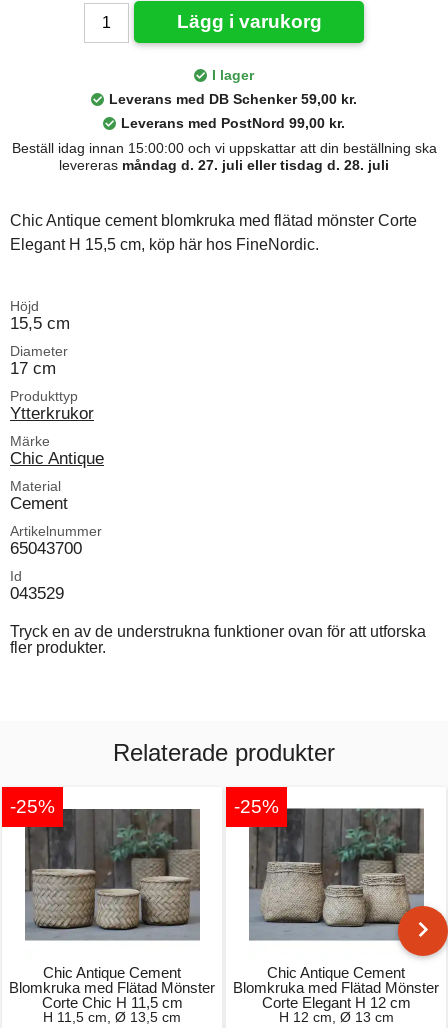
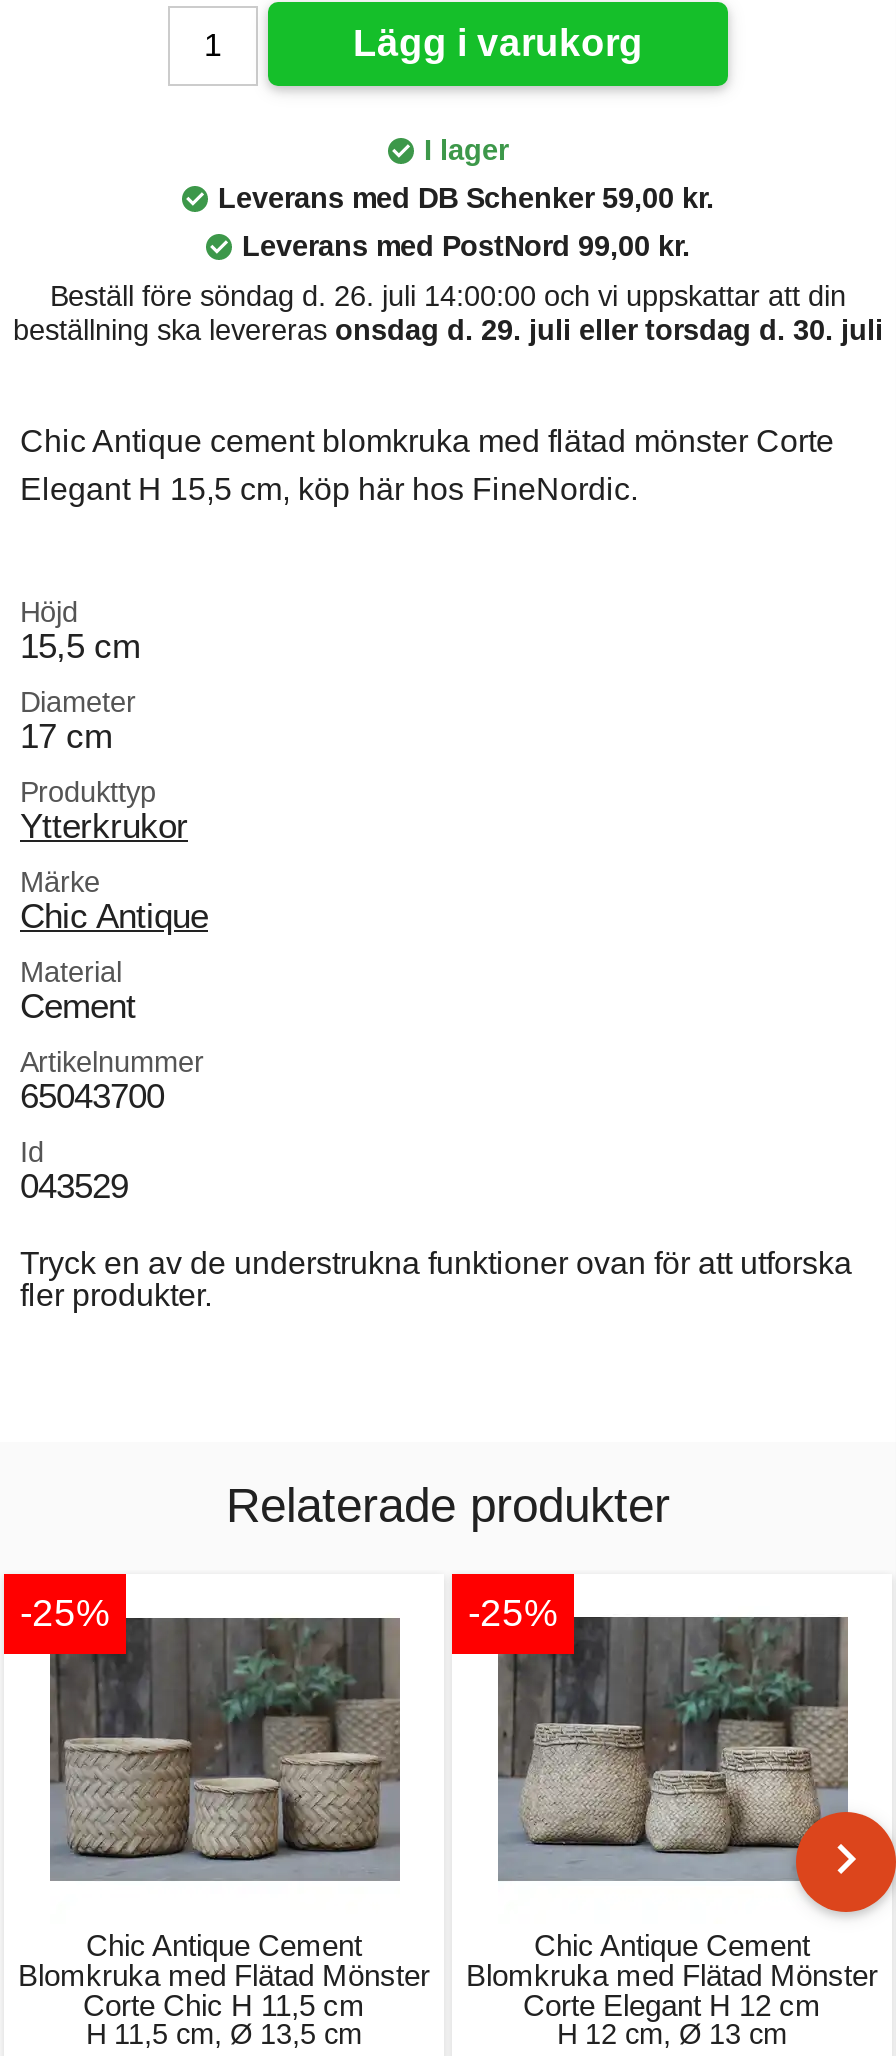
- Beställ idag innan 15:00:00 och vi uppskattar att din beställning ska
- levereras måndag d. 27. juli eller tisdag d. 28. juli
+ Beställ före söndag d. 26. juli 14:00:00 och vi uppskattar att din
+ beställning ska levereras onsdag d. 29. juli eller torsdag d. 30. juli
